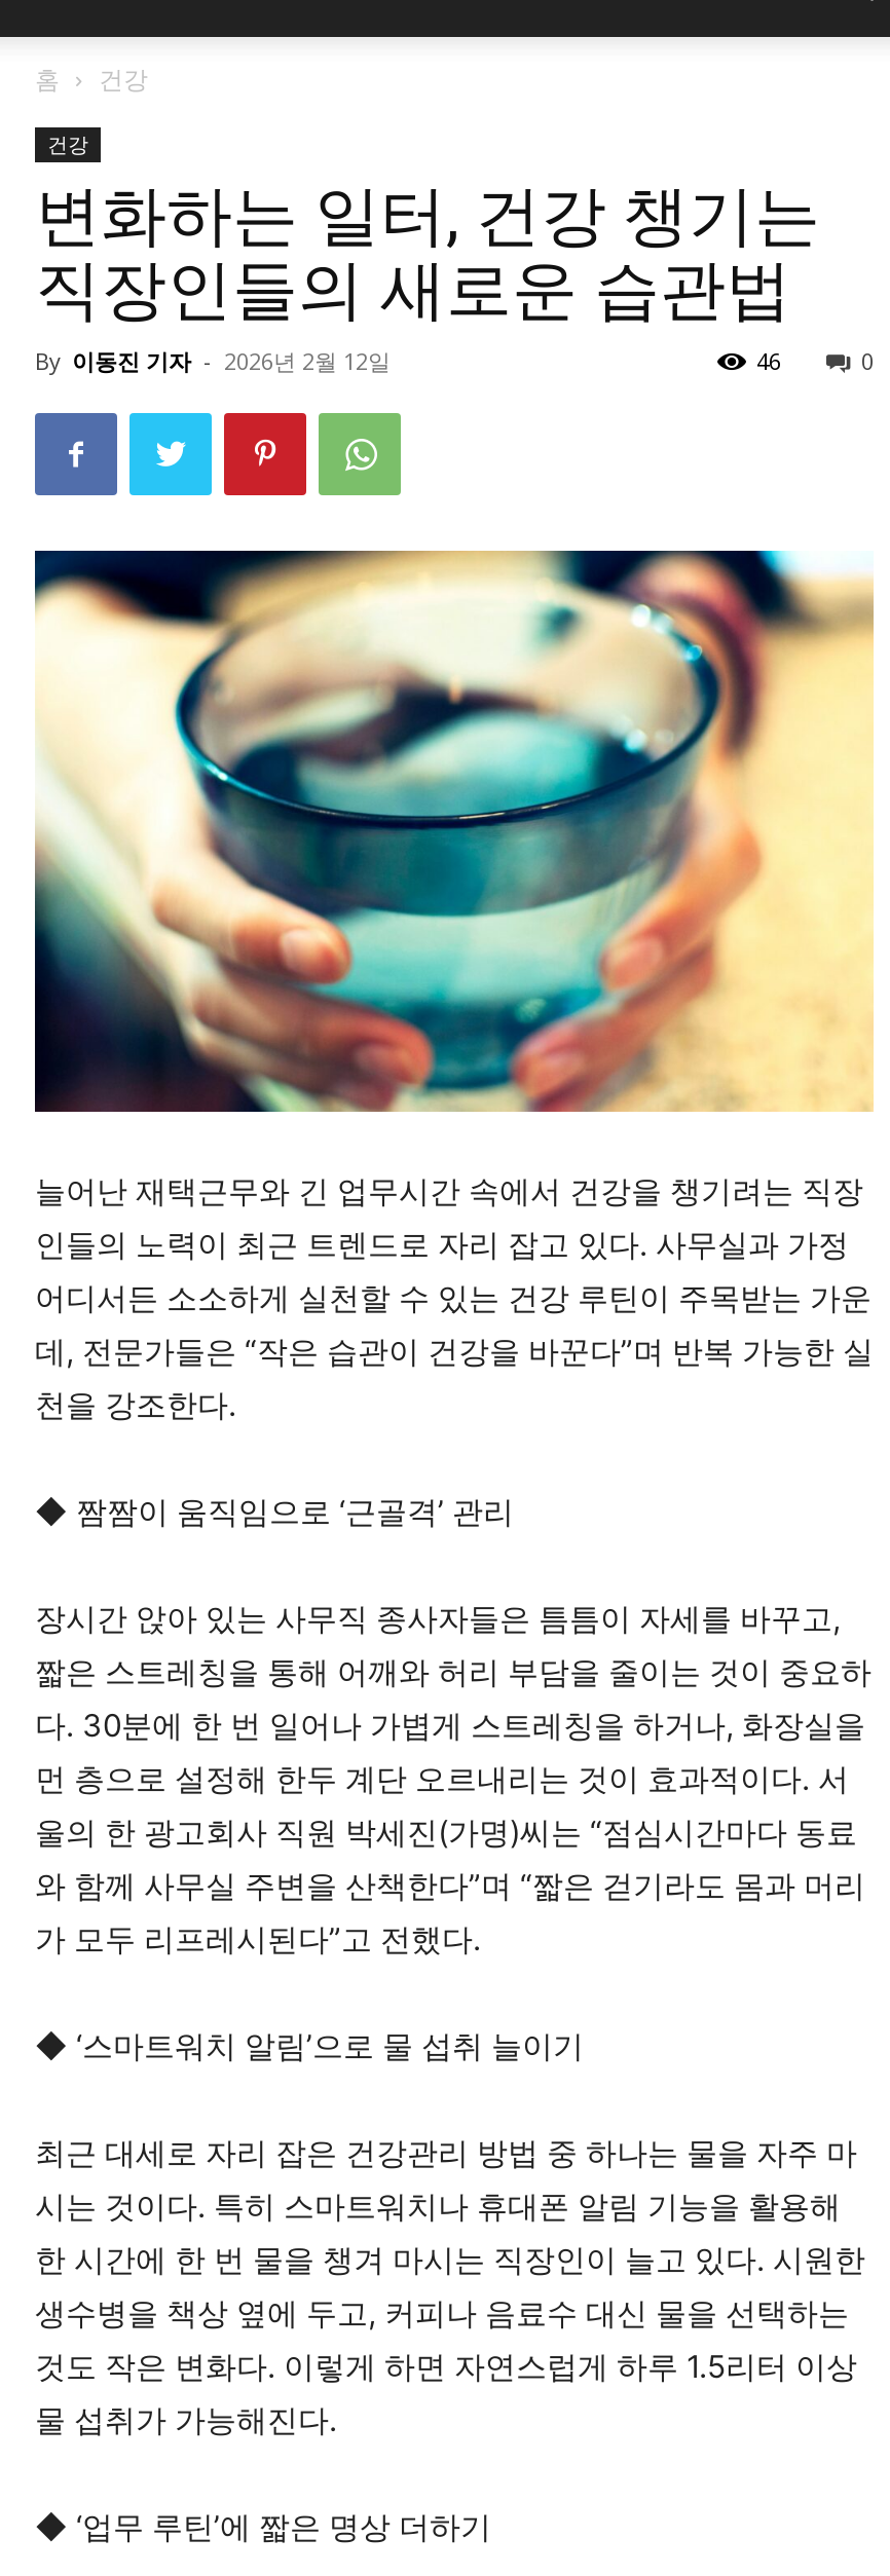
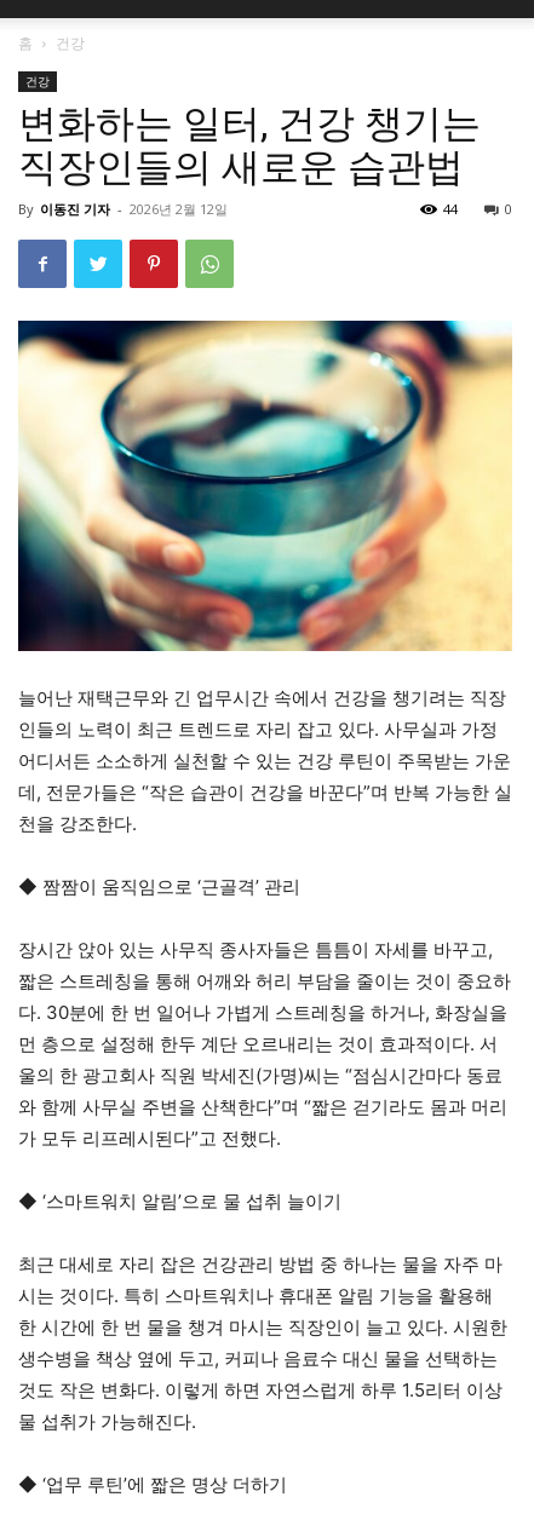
- 46
+ 44
